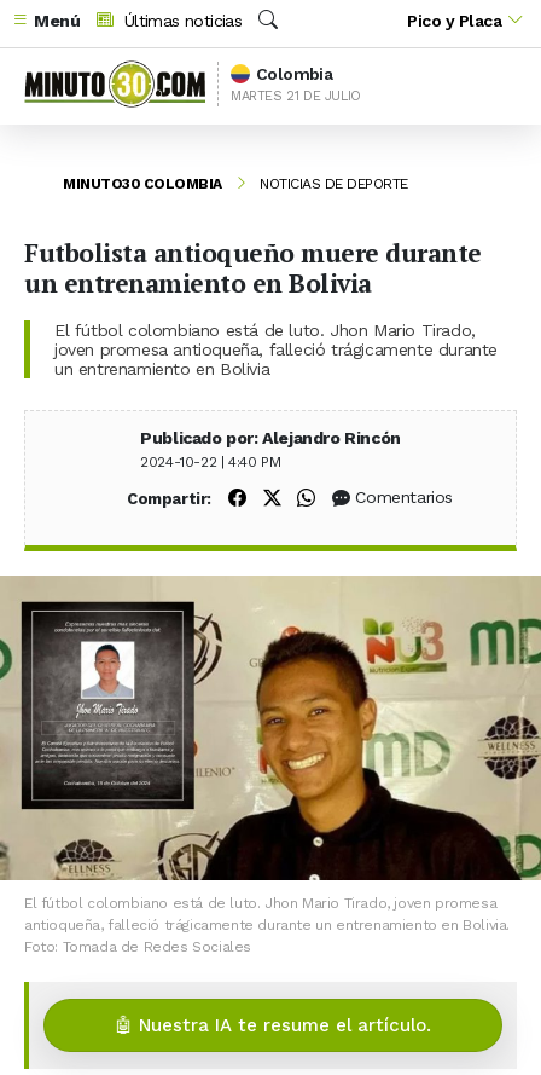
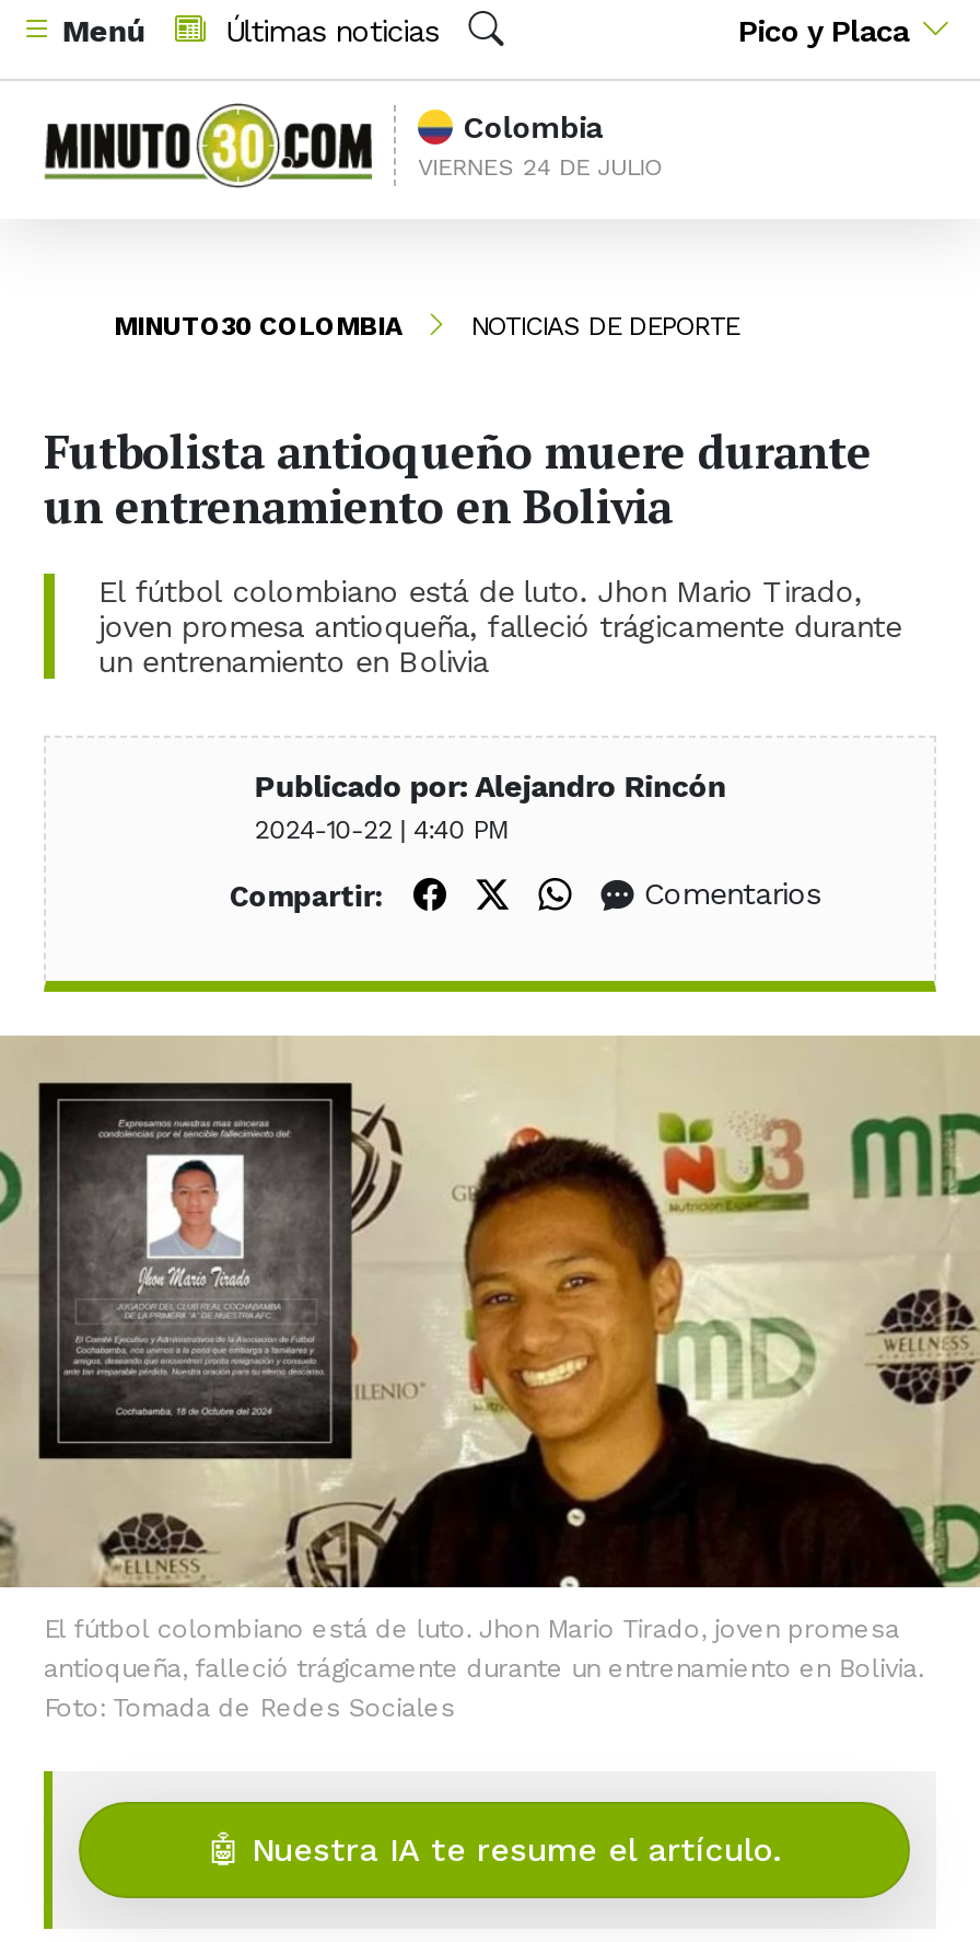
- MARTES 21 DE JULIO
+ VIERNES 24 DE JULIO
